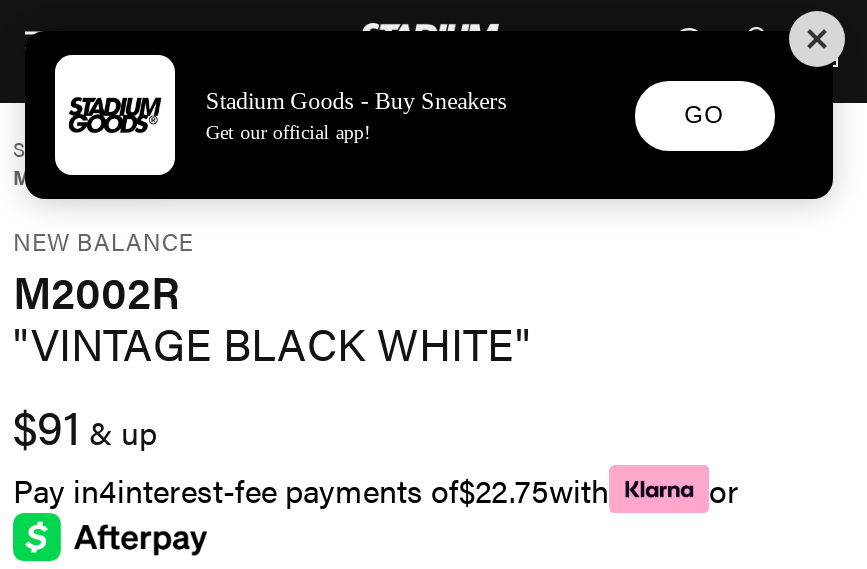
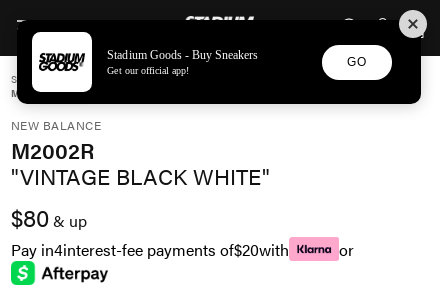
- $91 & up
+ $80 & up

- Pay in4interest-fee payments of$22.75with
+ Pay in4interest-fee payments of$20with
